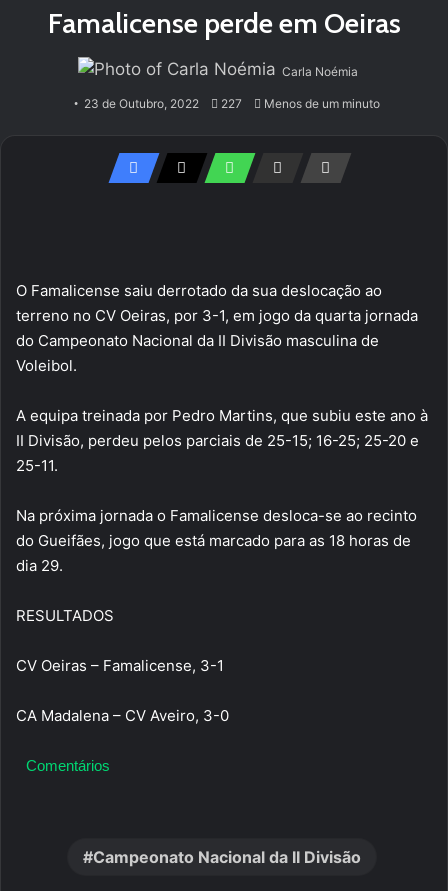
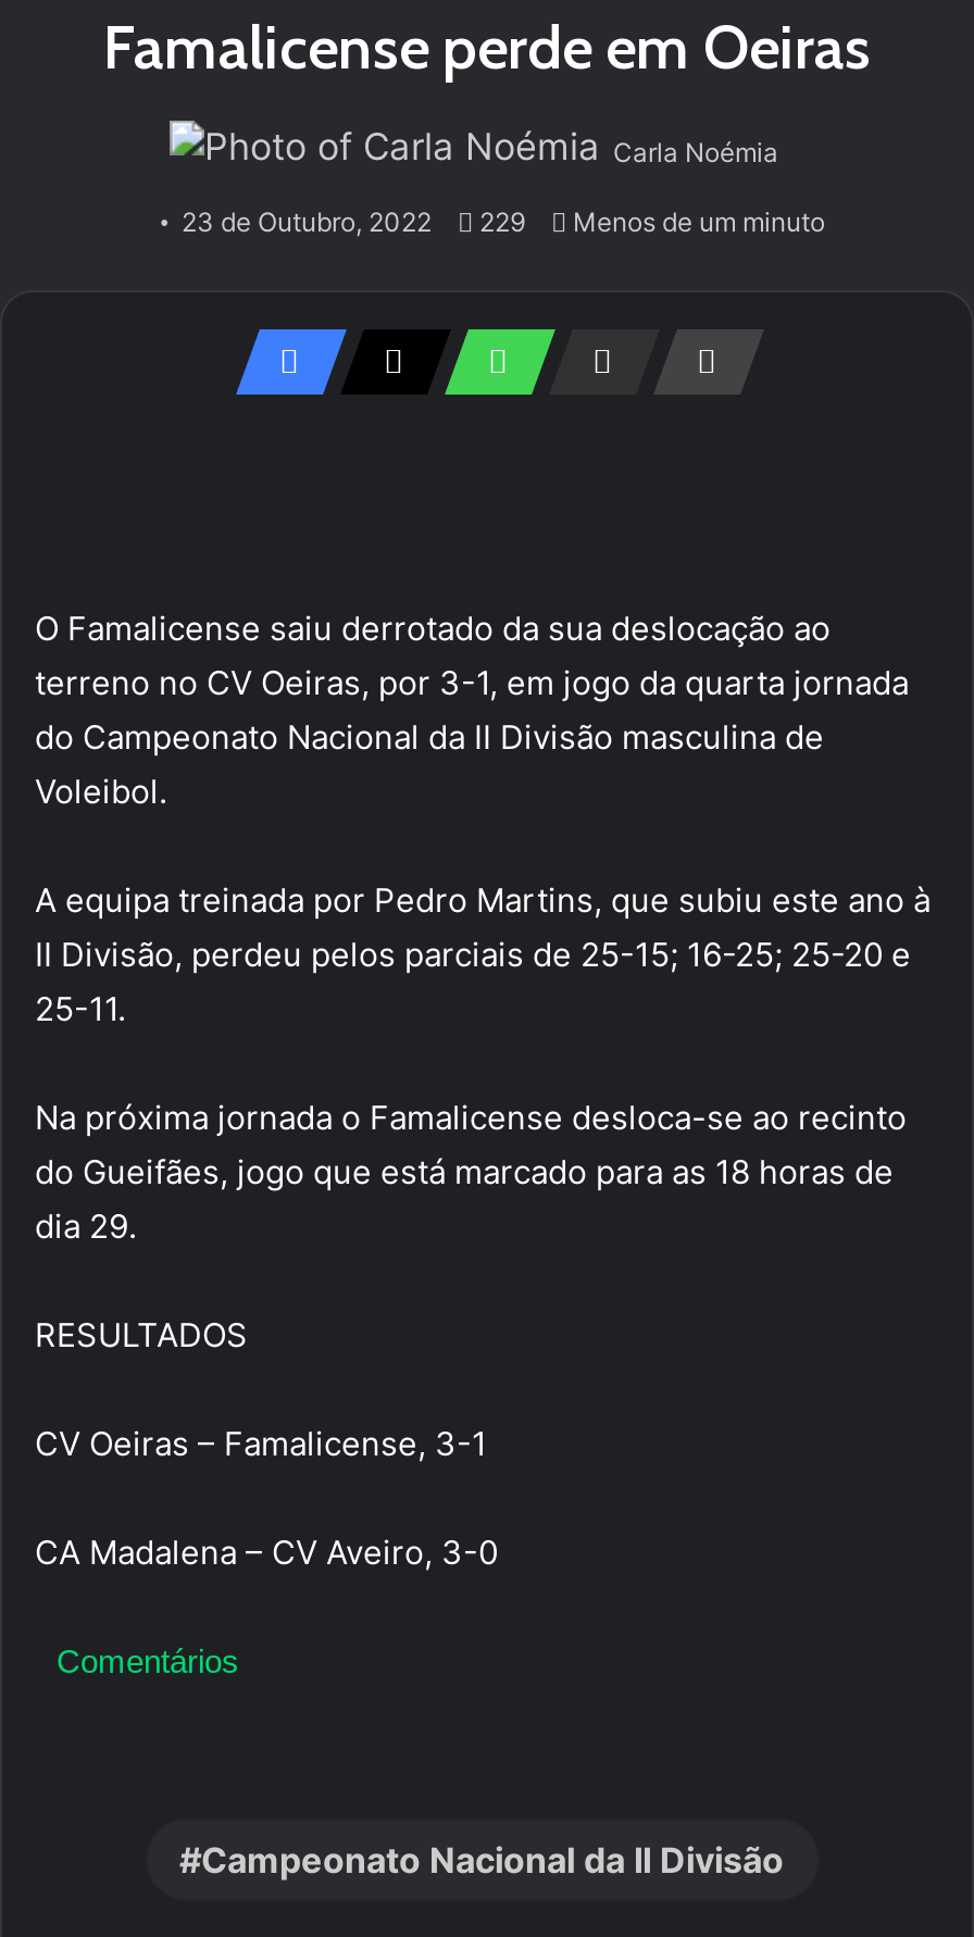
- 23 de Outubro, 2022 227 Menos de um minuto
+ 23 de Outubro, 2022 229 Menos de um minuto
